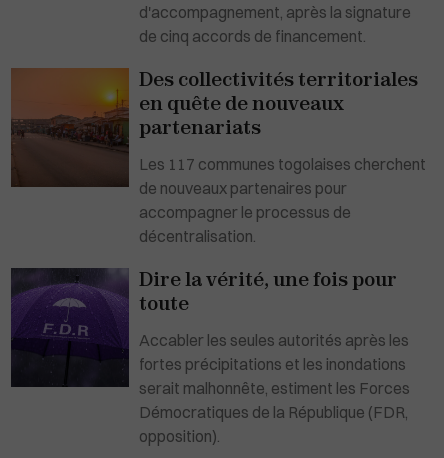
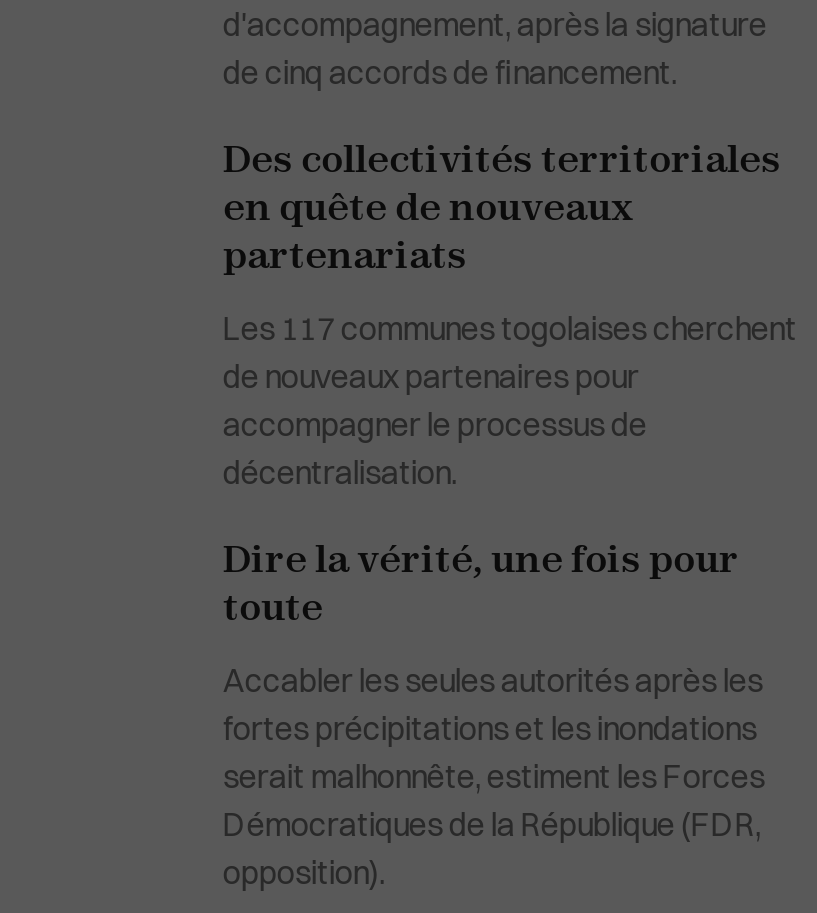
- [image]

- [image]
